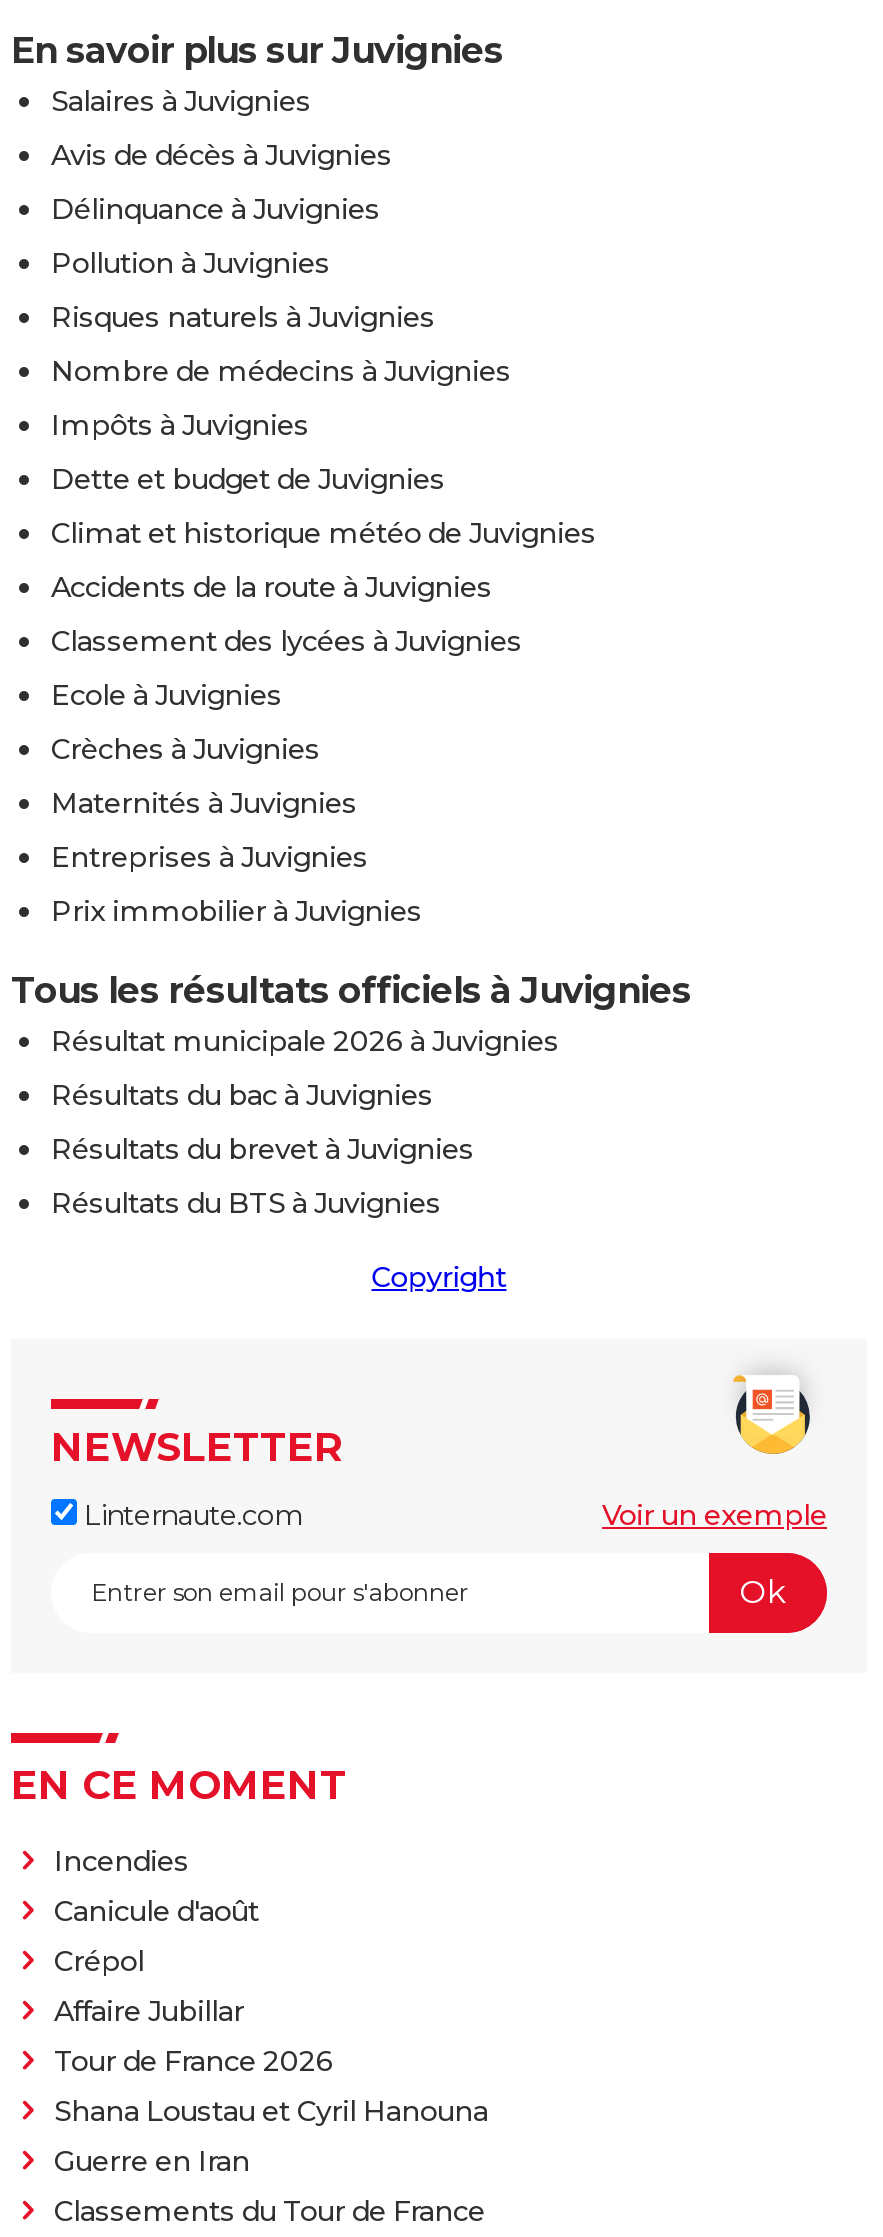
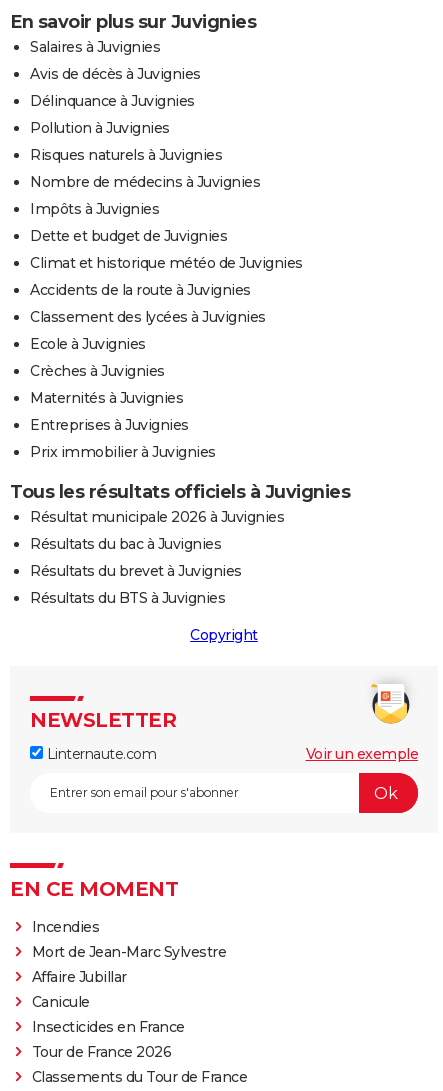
- Canicule d'août
- Crépol
+ Mort de Jean-Marc Sylvestre

+ Canicule
+ Insecticides en France

moved down: Tour de France 2026

- Shana Loustau et Cyril Hanouna
- Guerre en Iran
